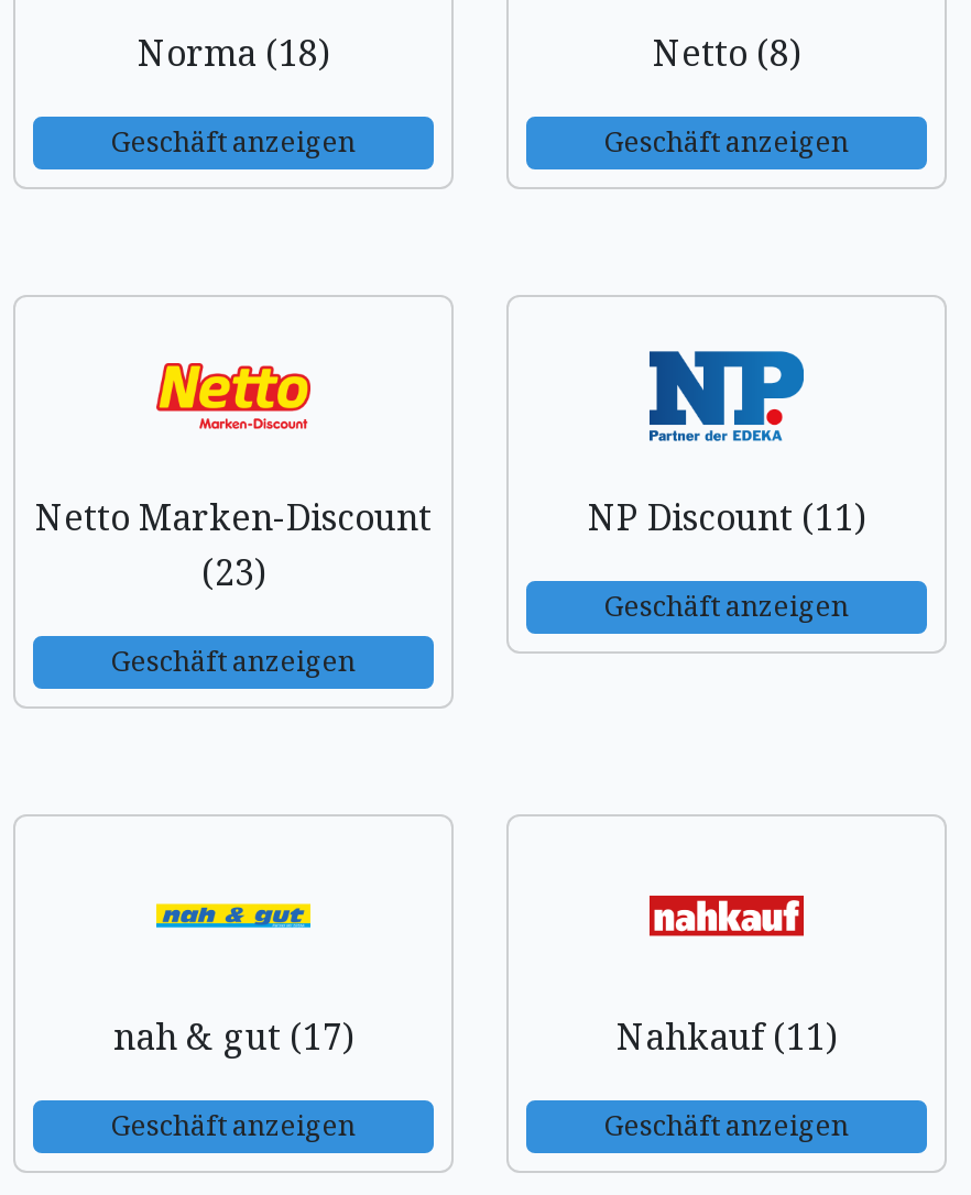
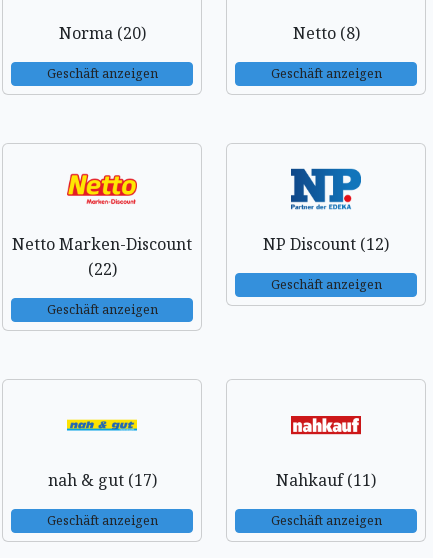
- Norma (18)
+ Norma (20)

- NP Discount (11)
+ NP Discount (12)

- (23)
+ (22)
